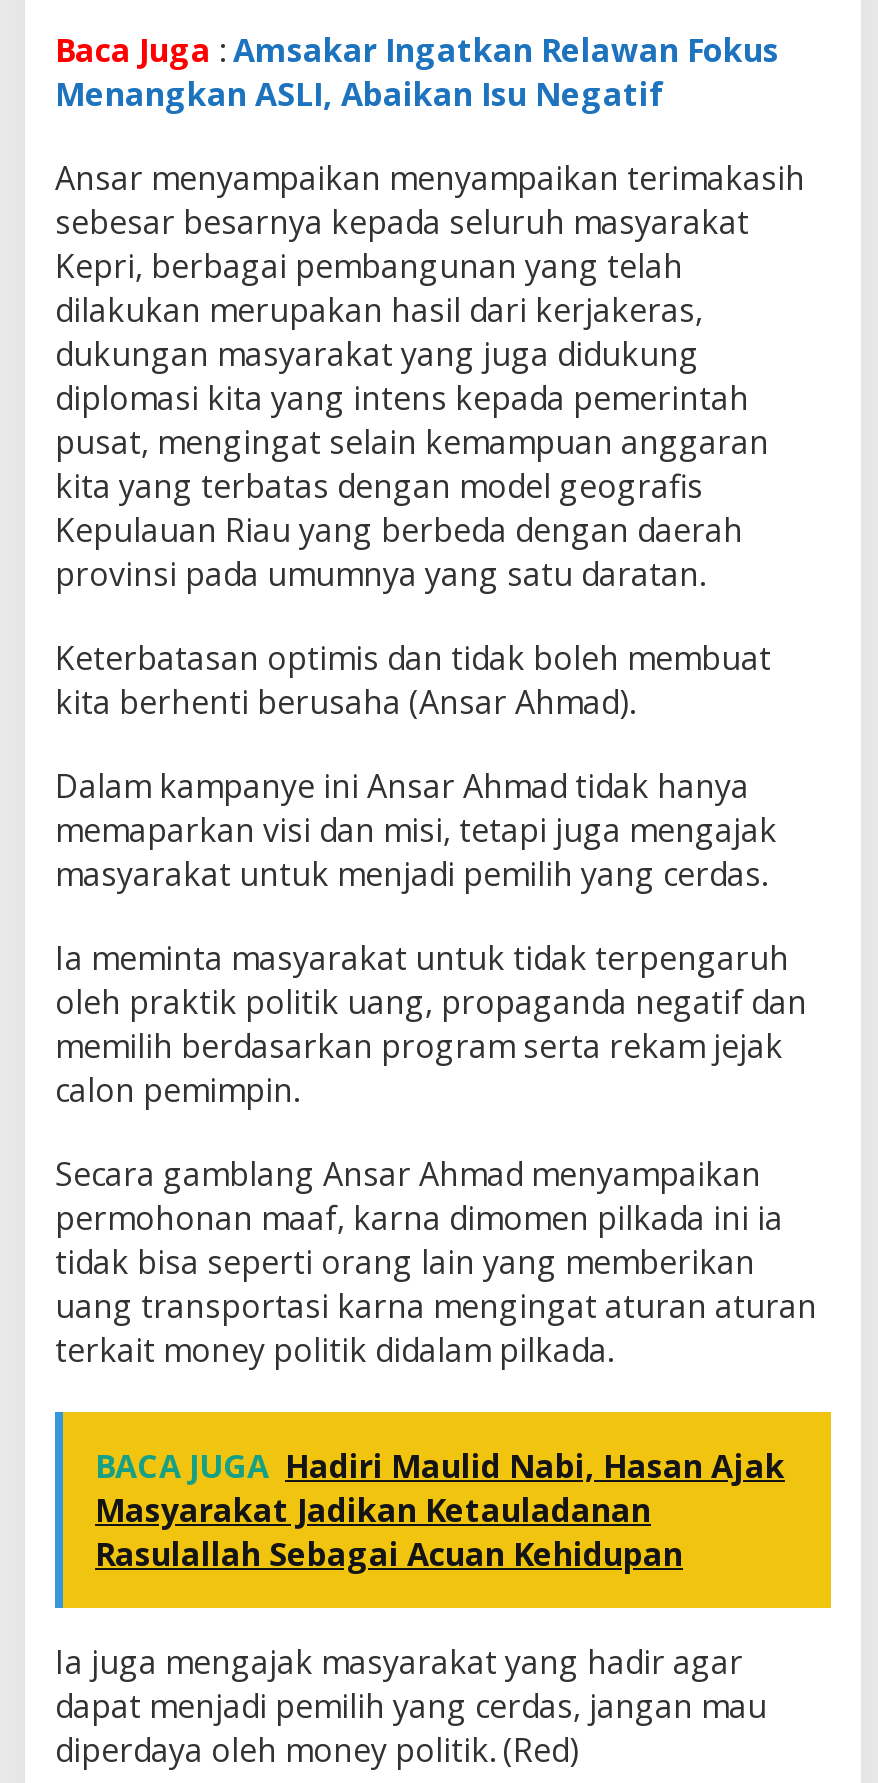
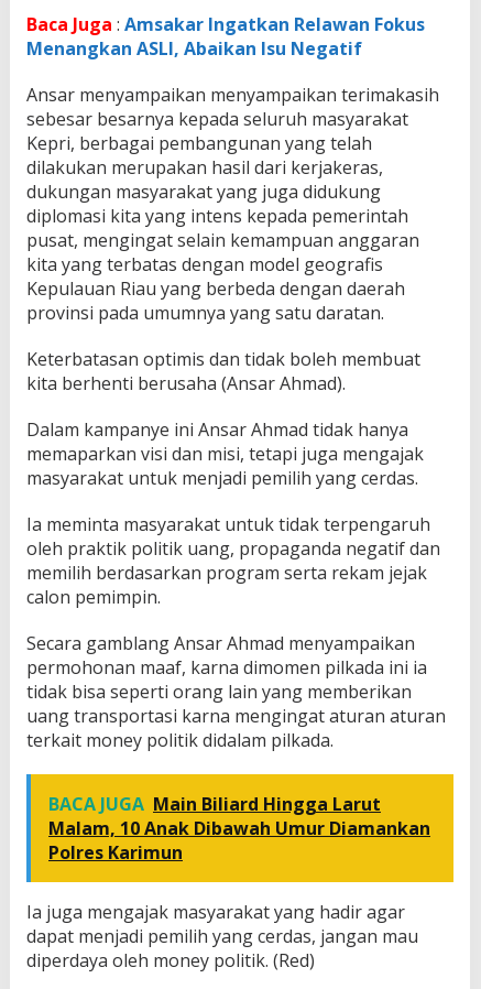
- BACA JUGA Hadiri Maulid Nabi, Hasan Ajak
- Masyarakat Jadikan Ketauladanan
- Rasulallah Sebagai Acuan Kehidupan
+ BACA JUGA Main Biliard Hingga Larut
+ Malam, 10 Anak Dibawah Umur Diamankan
+ Polres Karimun
